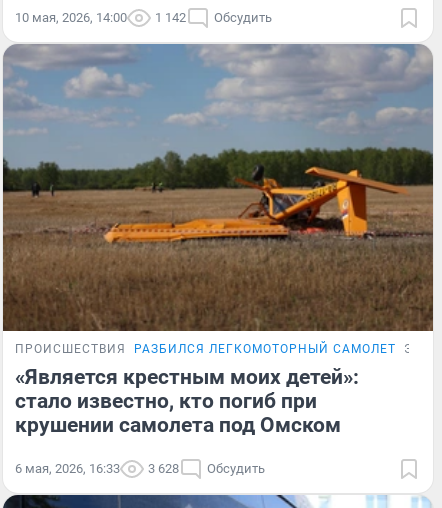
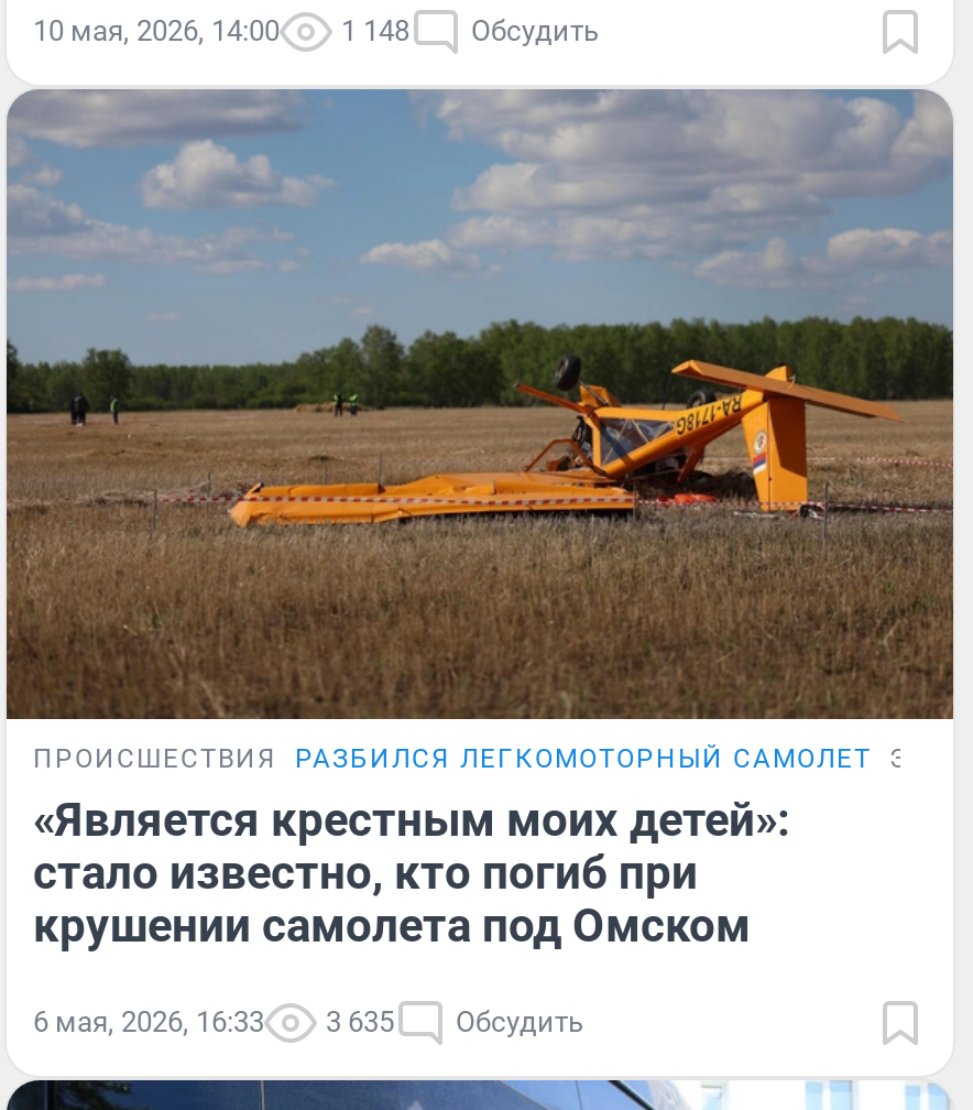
- 10 мая, 2026, 14:00 1 142 Обсудить
+ 10 мая, 2026, 14:00 1 148 Обсудить

- 6 мая, 2026, 16:33 3 628 Обсудить
+ 6 мая, 2026, 16:33 3 635 Обсудить
